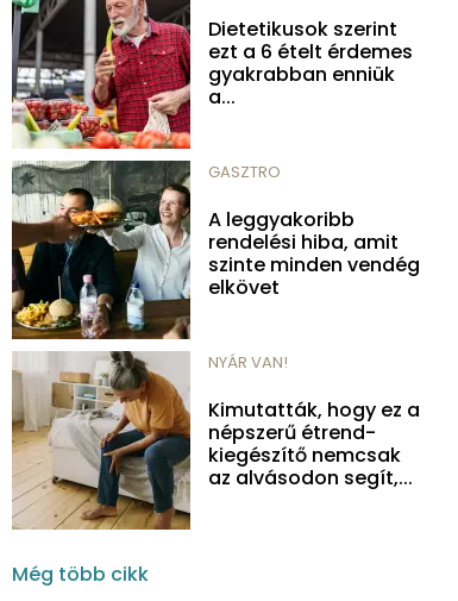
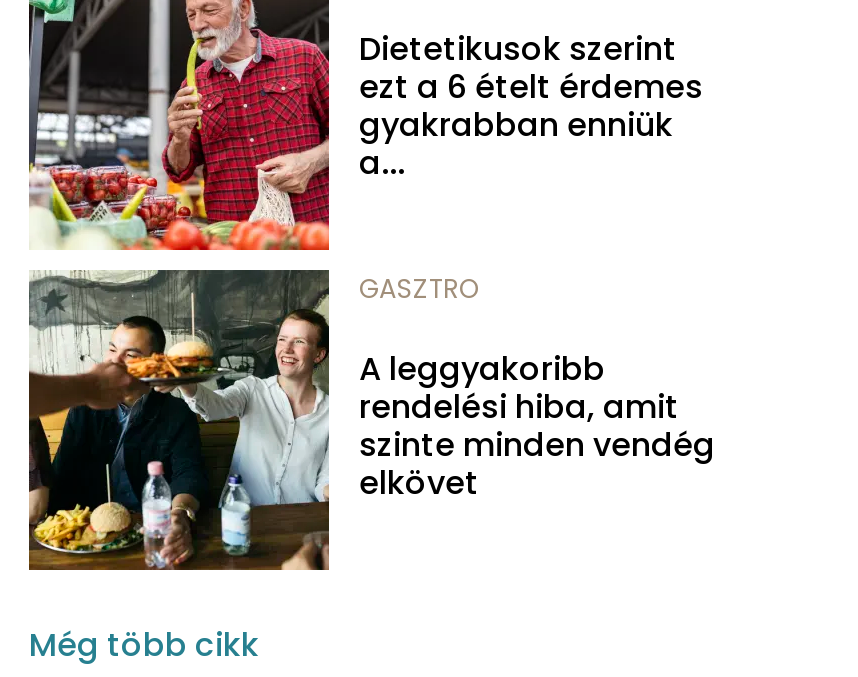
- [image]
- NYÁR VAN!
- Kimutatták, hogy ez a
- népszerű étrend-
- kiegészítő nemcsak
- az alvásodon segít,...
